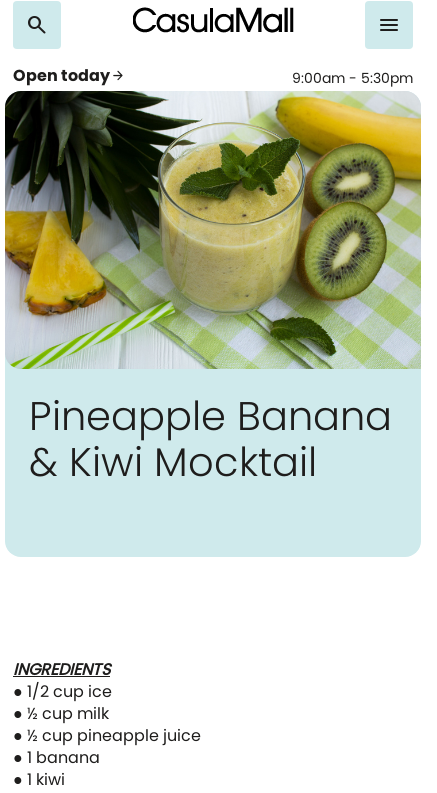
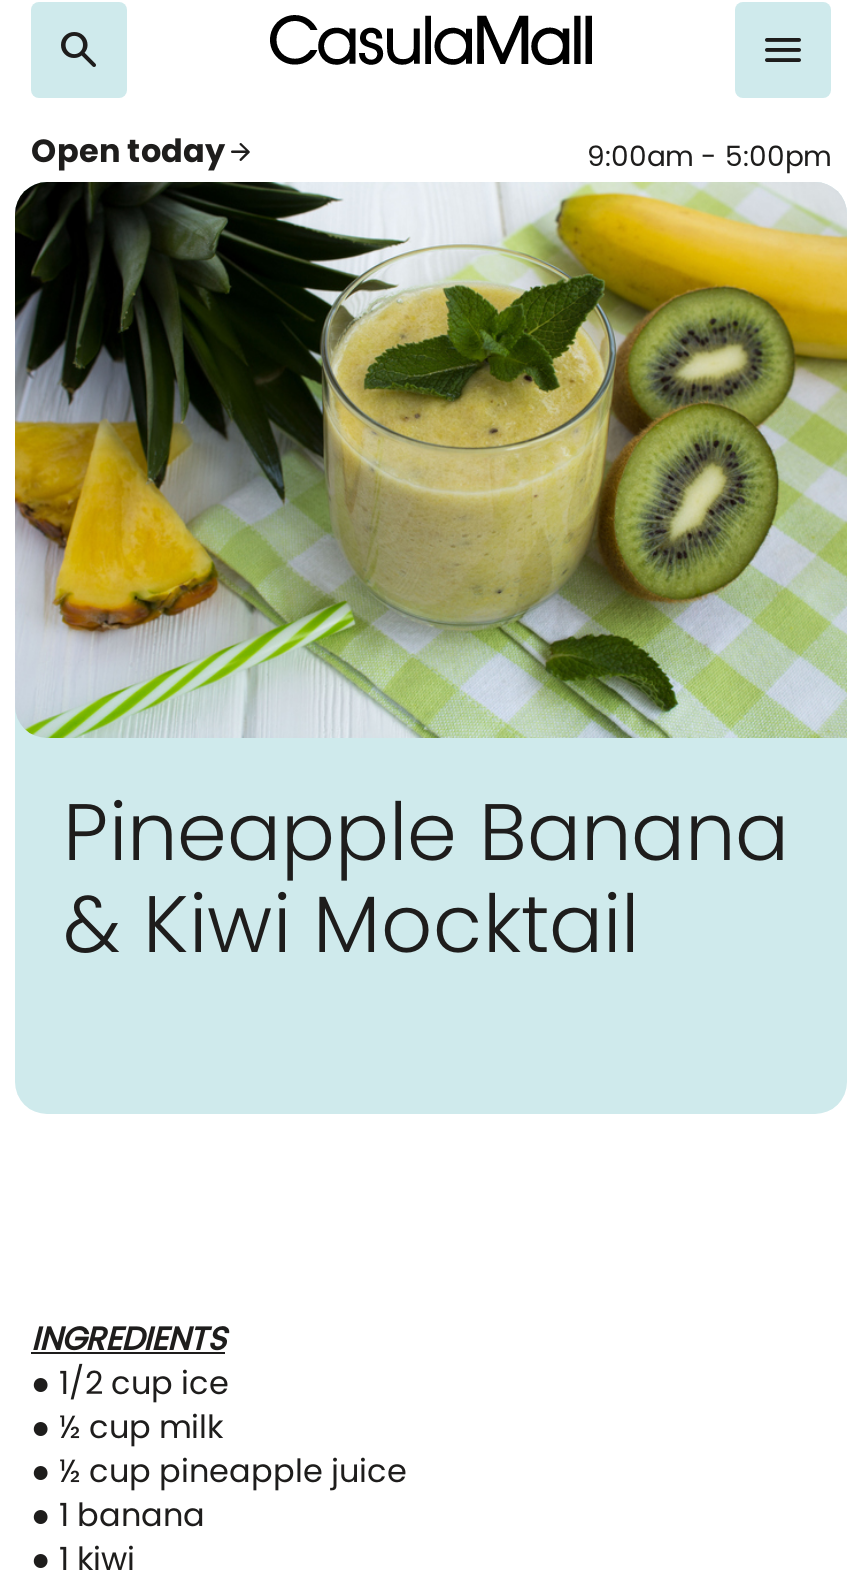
- 9:00am - 5:30pm
+ 9:00am - 5:00pm
